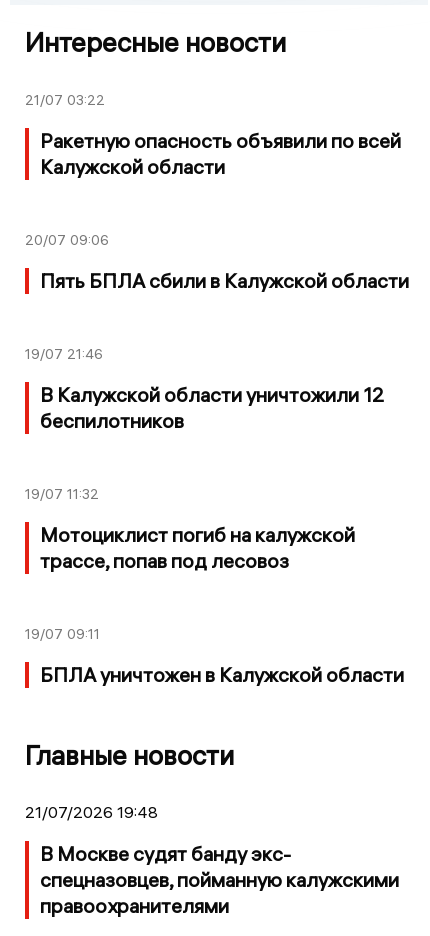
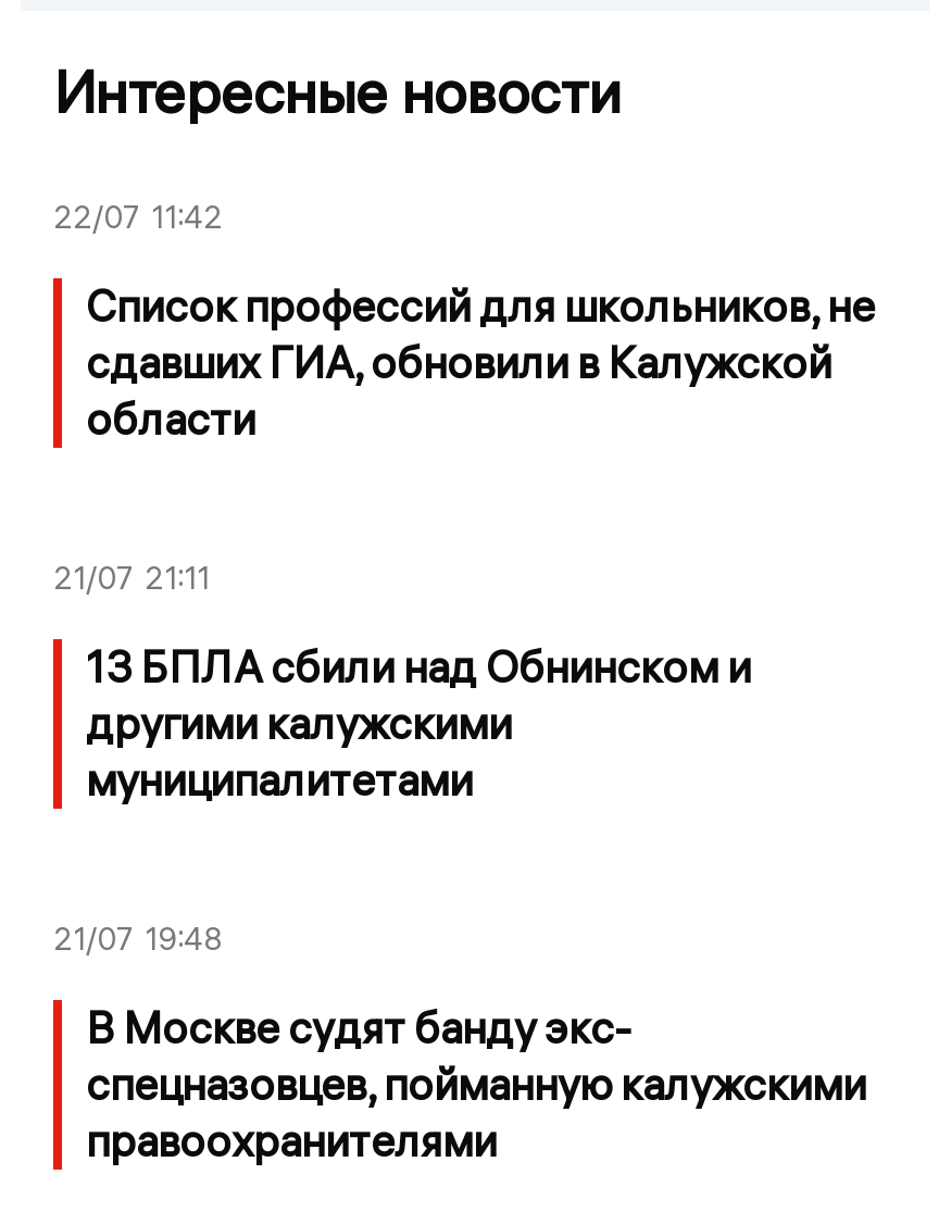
- 21/07 03:22
- Ракетную опасность объявили по всей
- Калужской области
- 20/07 09:06
- Пять БПЛА сбили в Калужской области
- 19/07 21:46
- В Калужской области уничтожили 12
- беспилотников
- 19/07 11:32
- Мотоциклист погиб на калужской
- трассе, попав под лесовоз
- 19/07 09:11
- БПЛА уничтожен в Калужской области
- Главные новости
- 21/07/2026 19:48
+ 22/07 11:42
+ Список профессий для школьников, не
+ сдавших ГИА, обновили в Калужской
+ области
+ 21/07 21:11
+ 13 БПЛА сбили над Обнинском и
+ другими калужскими
+ муниципалитетами
+ 21/07 19:48
